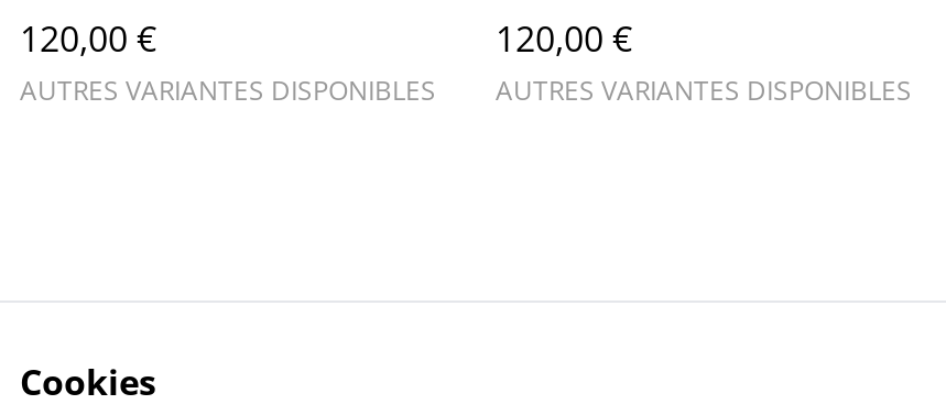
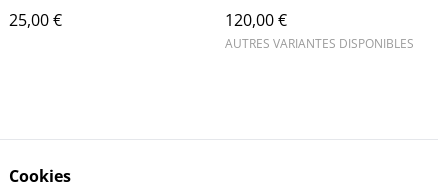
- 120,00 €
- AUTRES VARIANTES DISPONIBLES
+ 25,00 €
